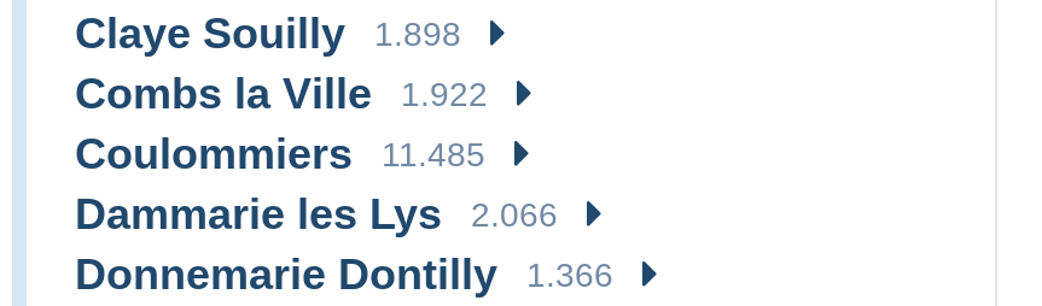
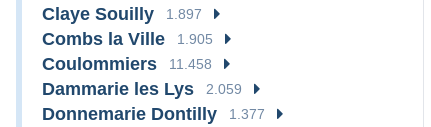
- Claye Souilly 1.898
+ Claye Souilly 1.897

- Combs la Ville 1.922
+ Combs la Ville 1.905

- Coulommiers 11.485
+ Coulommiers 11.458

- Dammarie les Lys 2.066
+ Dammarie les Lys 2.059

- Donnemarie Dontilly 1.366
+ Donnemarie Dontilly 1.377
